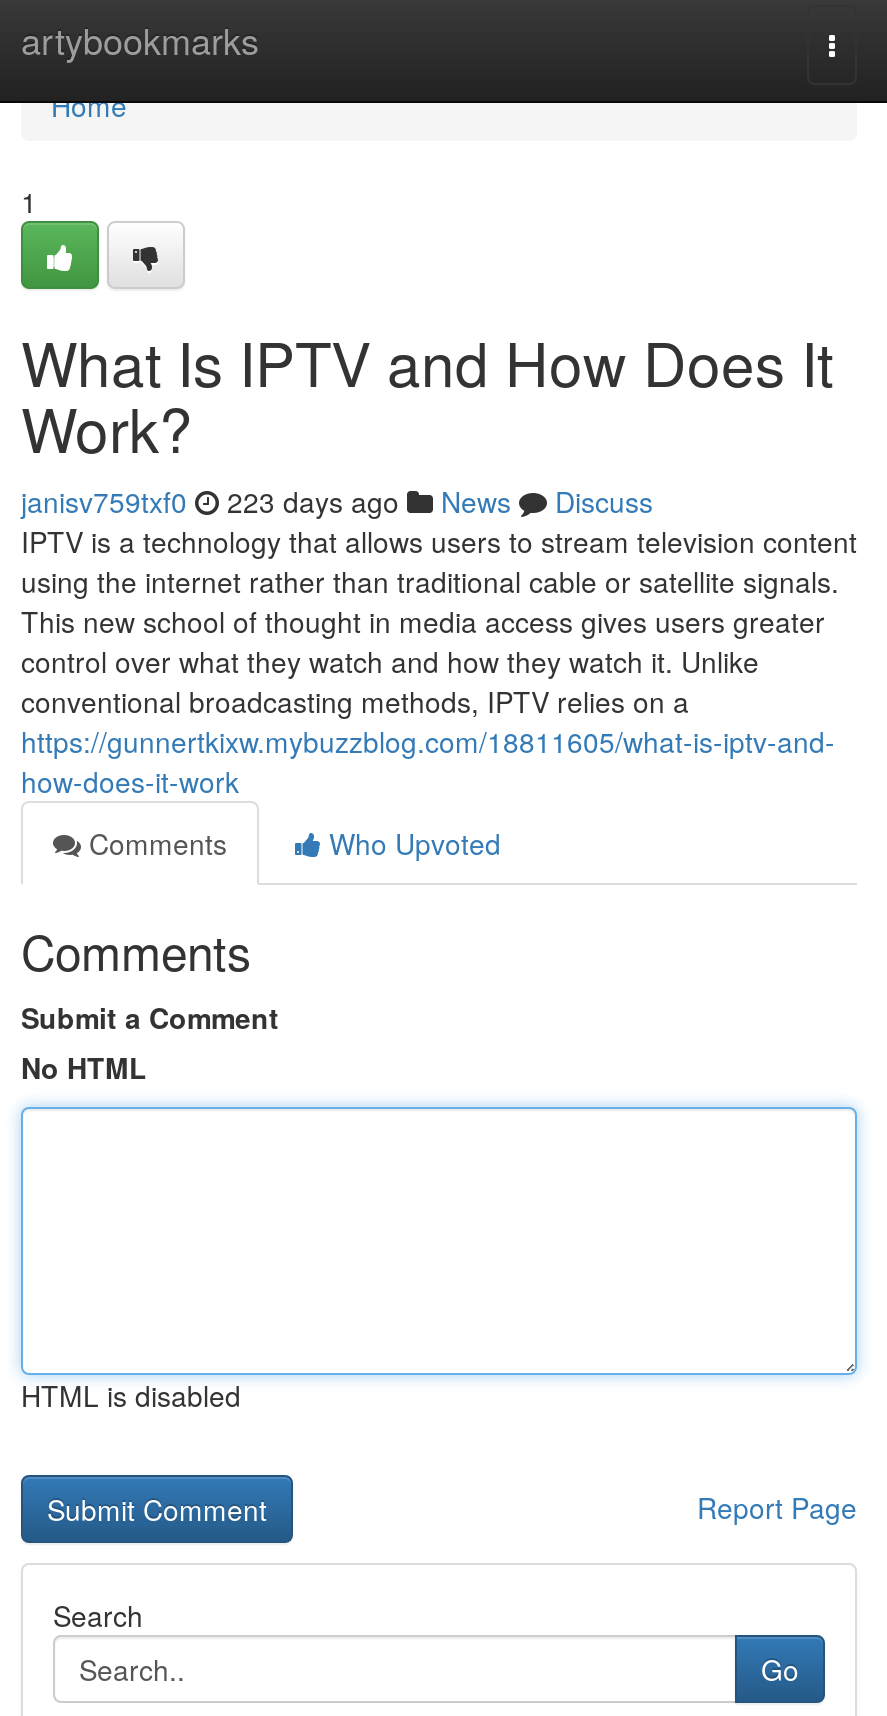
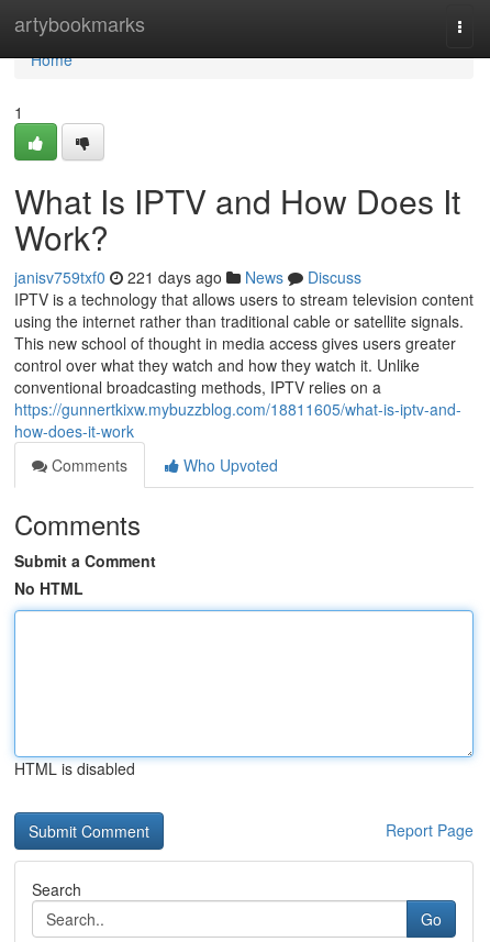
- janisv759txf0 223 days ago News Discuss
+ janisv759txf0 221 days ago News Discuss
